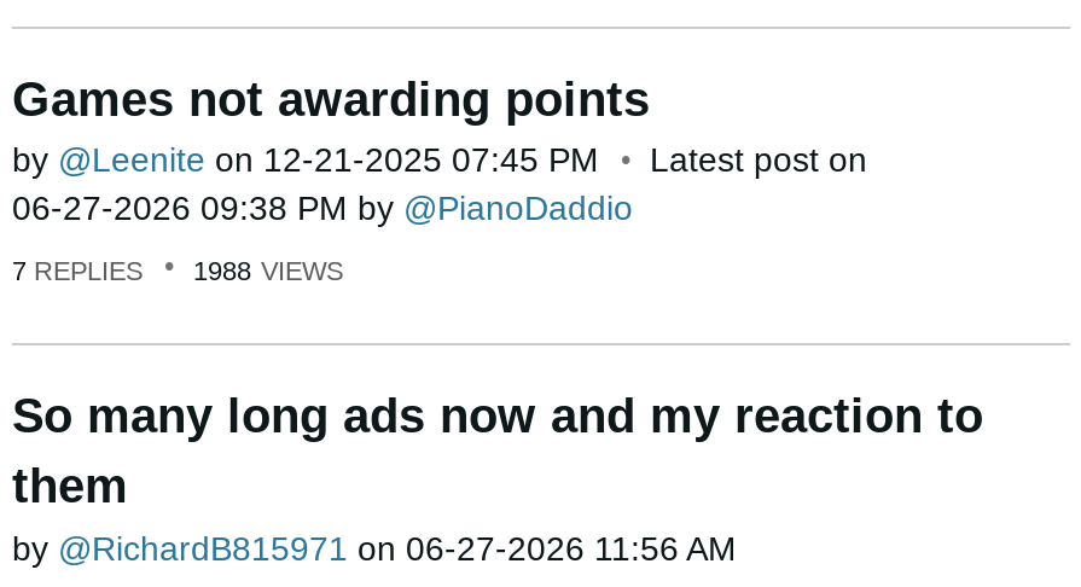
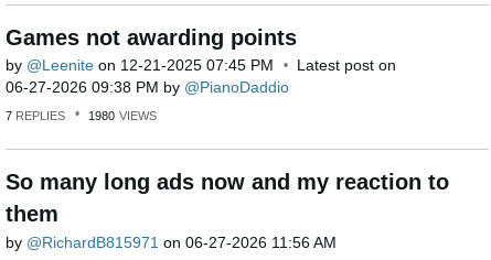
- 7 REPLIES 1988 VIEWS
+ 7 REPLIES 1980 VIEWS
